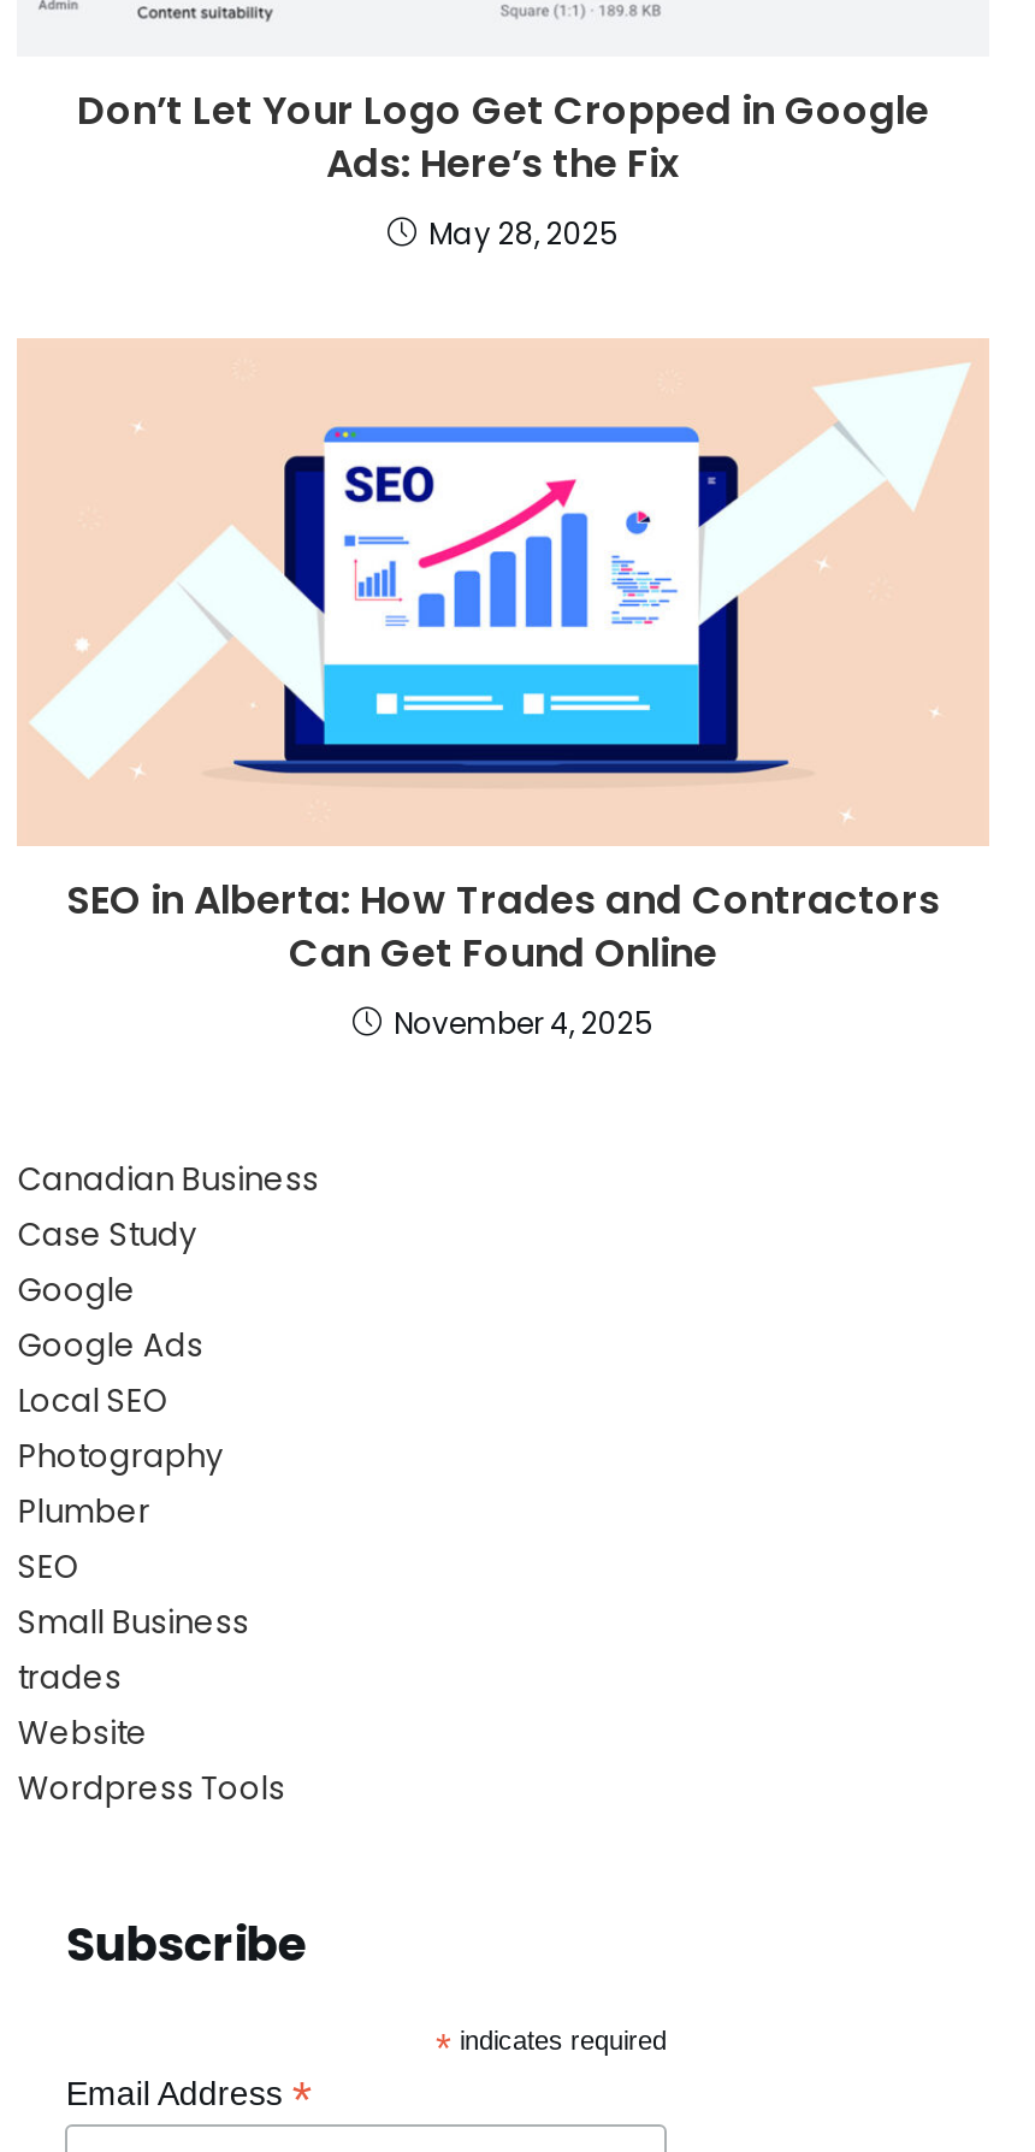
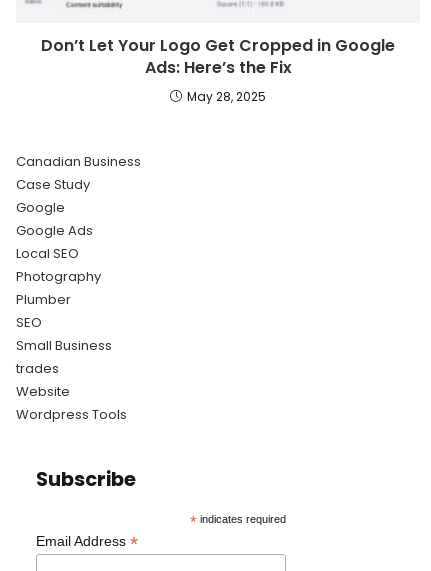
- [image]
- SEO in Alberta: How Trades and Contractors
- Can Get Found Online
- November 4, 2025
